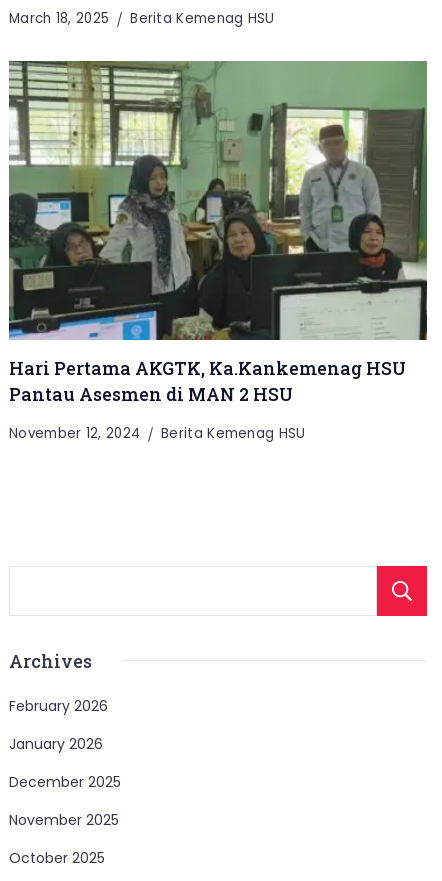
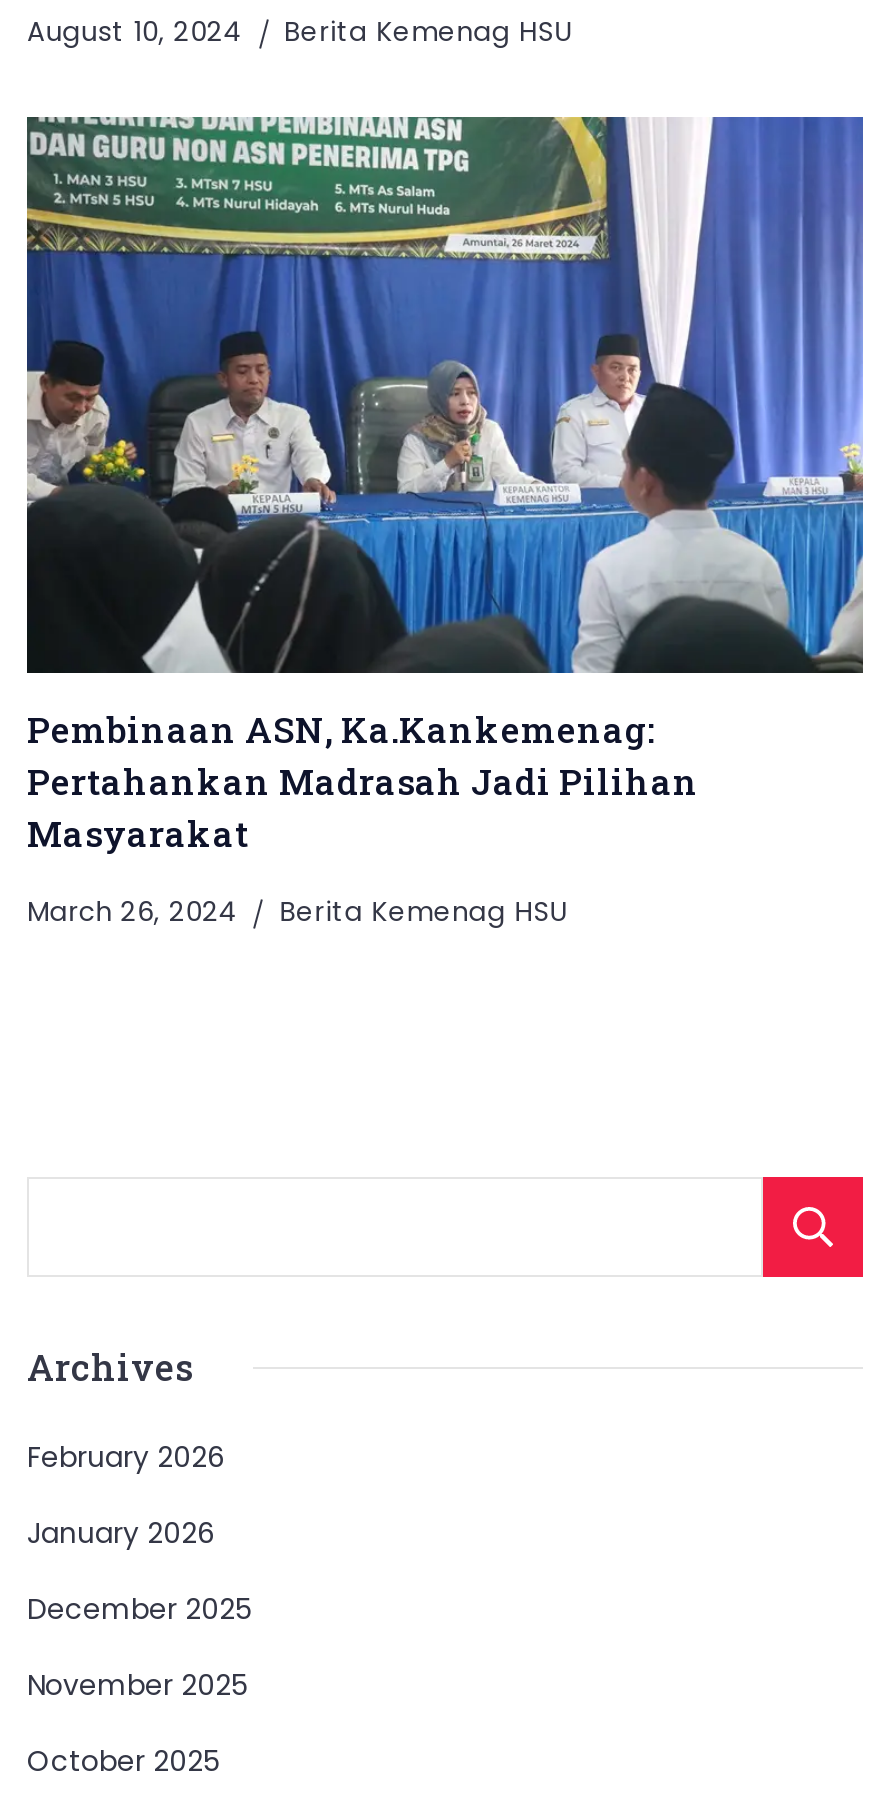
- March 18, 2025 Berita Kemenag HSU
+ August 10, 2024 Berita Kemenag HSU

- [image]
- Hari Pertama AKGTK, Ka.Kankemenag HSU
- Pantau Asesmen di MAN 2 HSU
+ [image]
+ Pembinaan ASN, Ka.Kankemenag:
+ Pertahankan Madrasah Jadi Pilihan
+ Masyarakat

- November 12, 2024 Berita Kemenag HSU
+ March 26, 2024 Berita Kemenag HSU
